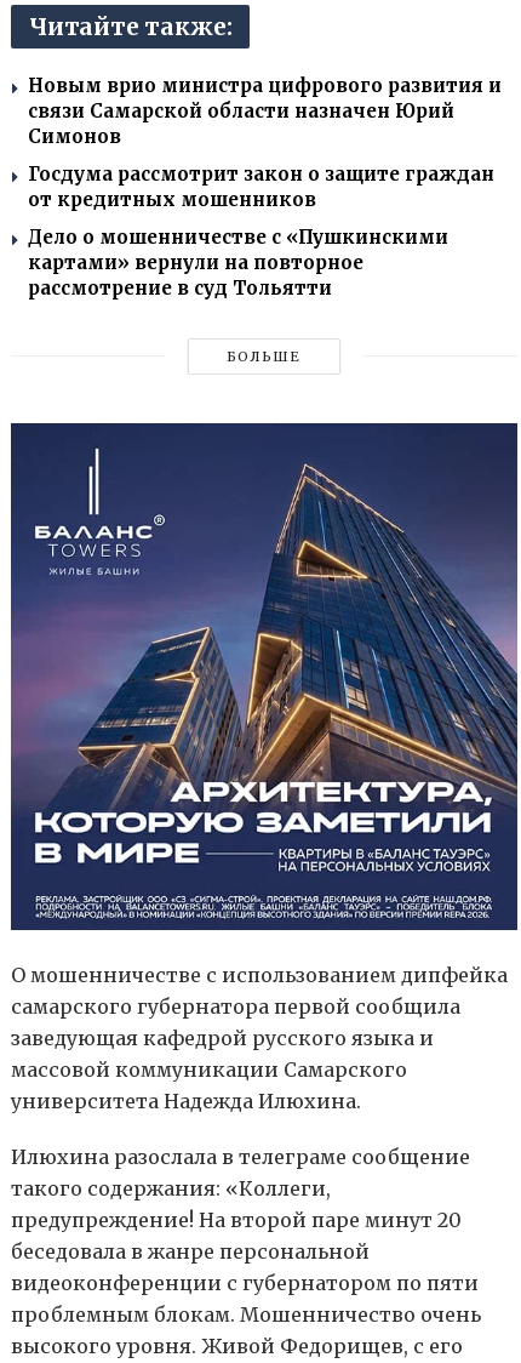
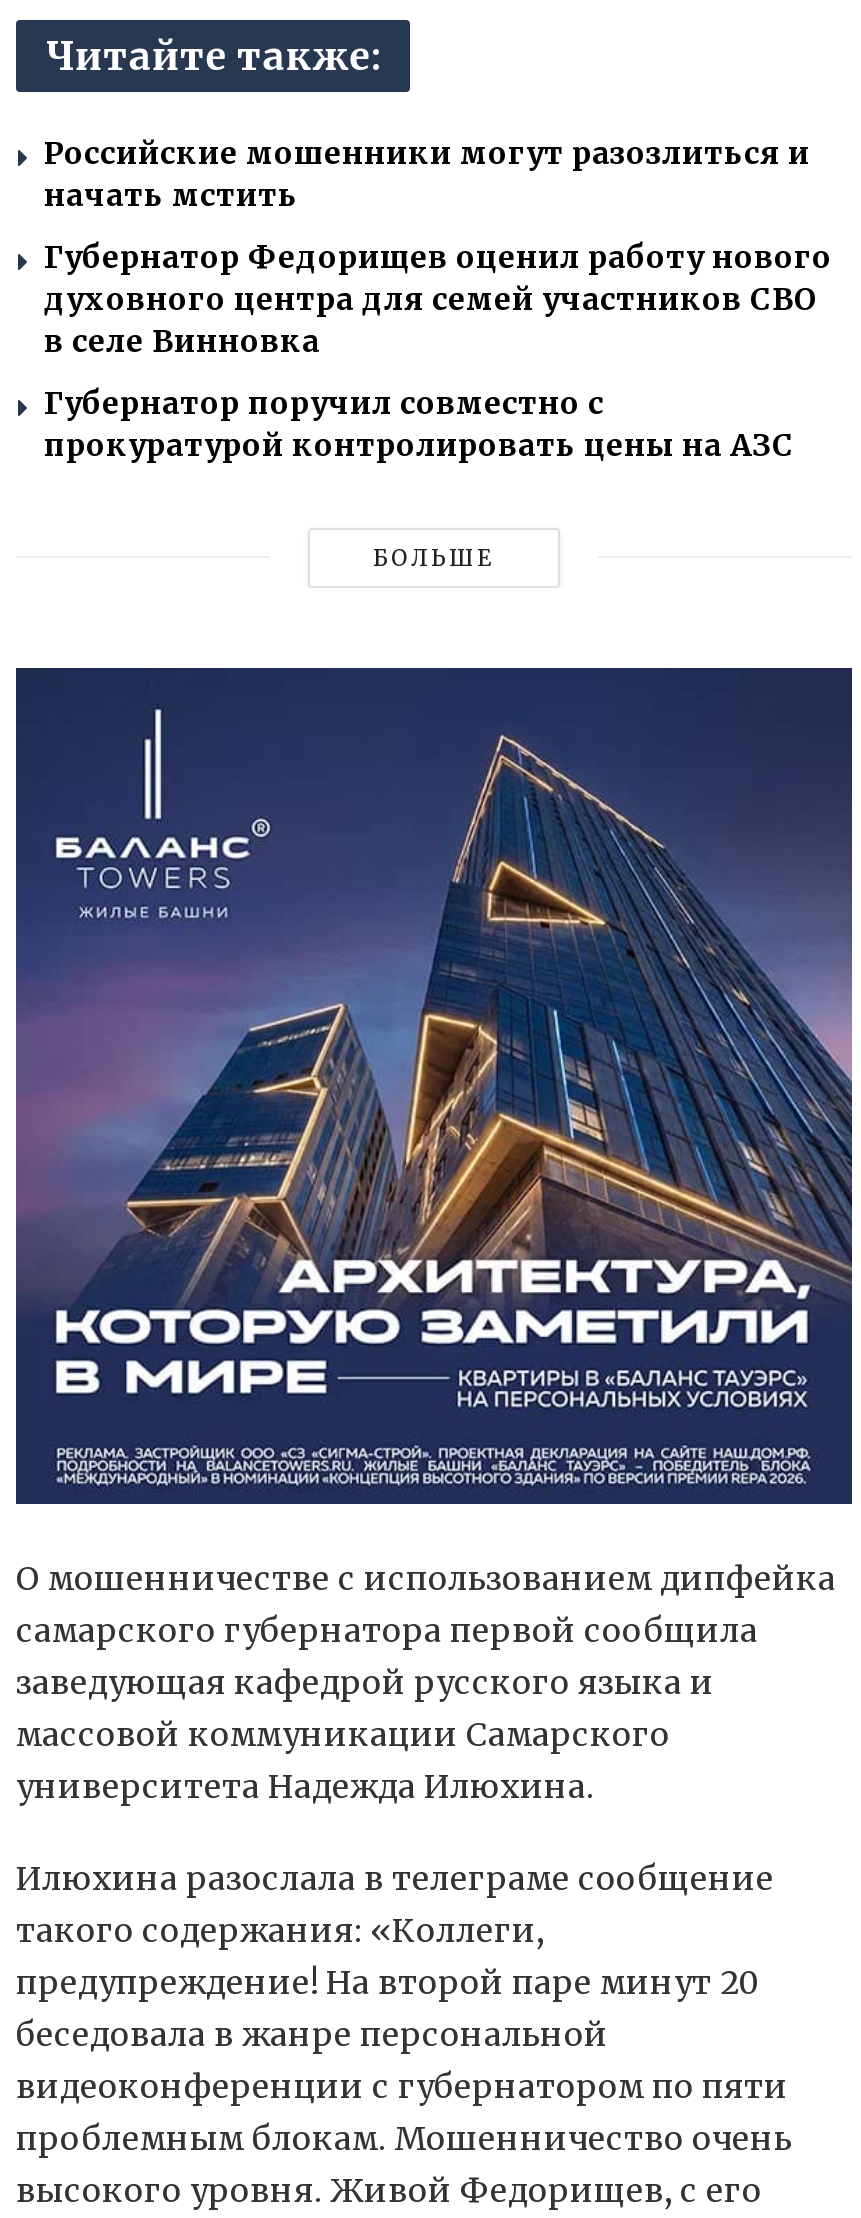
- Новым врио министра цифрового развития и
- связи Самарской области назначен Юрий
- Симонов
+ Российские мошенники могут разозлиться и
+ начать мстить

- Госдума рассмотрит закон о защите граждан
- от кредитных мошенников
+ Губернатор Федорищев оценил работу нового
+ духовного центра для семей участников СВО
+ в селе Винновка

- Дело о мошенничестве с «Пушкинскими
- картами» вернули на повторное
- рассмотрение в суд Тольятти
+ Губернатор поручил совместно с
+ прокуратурой контролировать цены на АЗС
